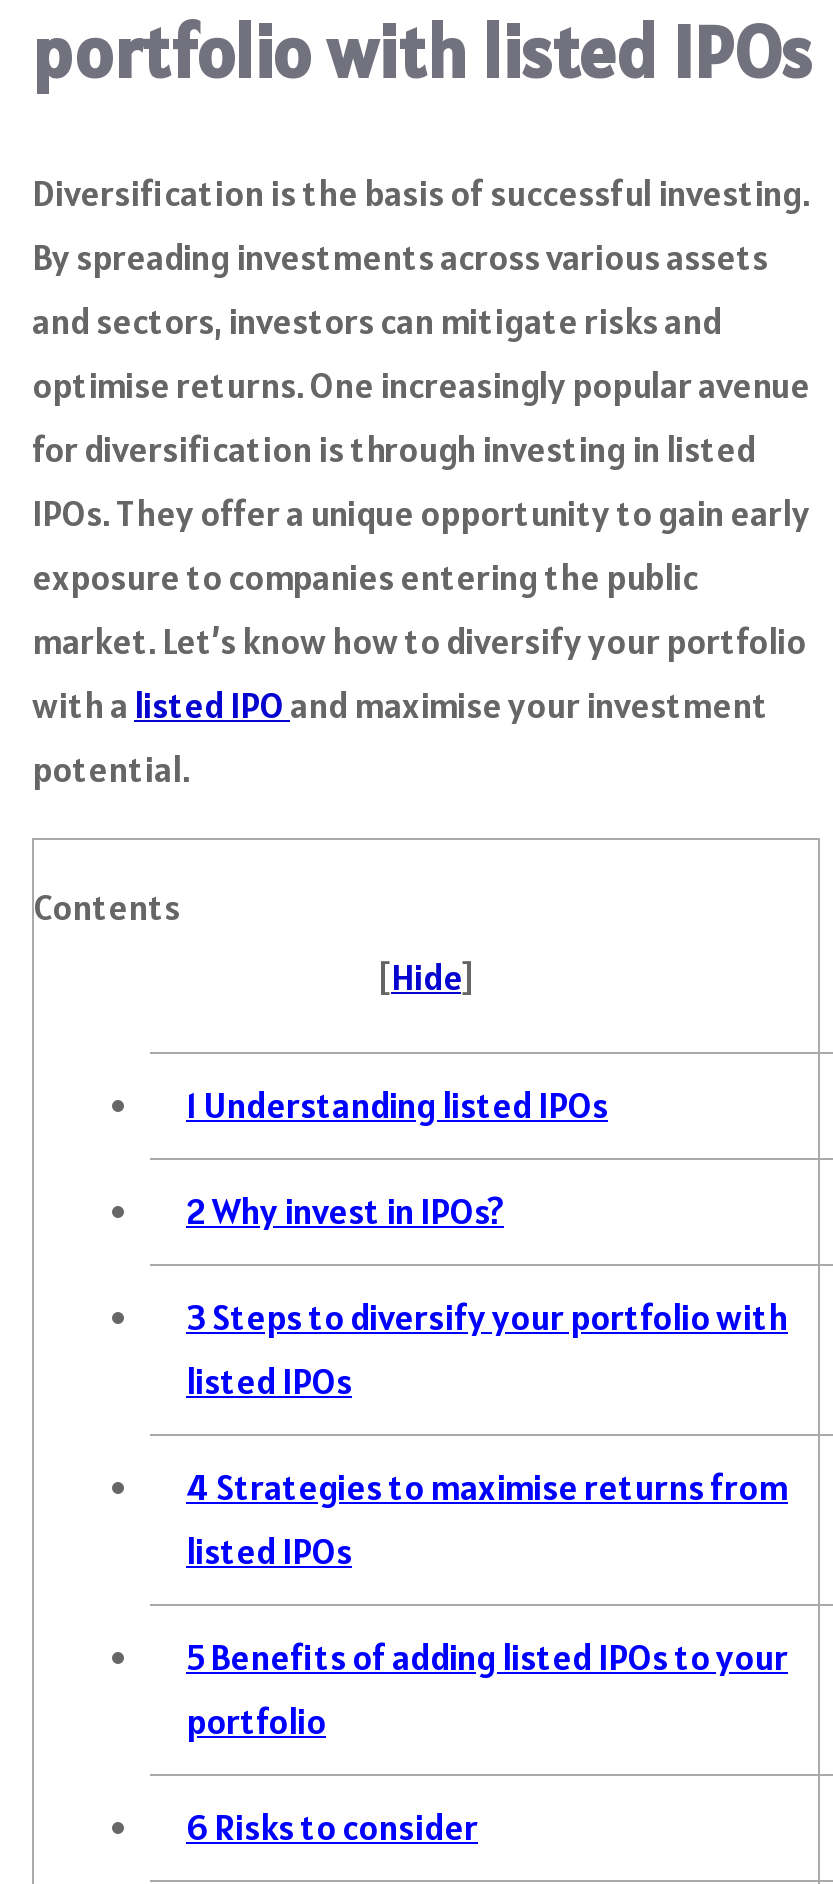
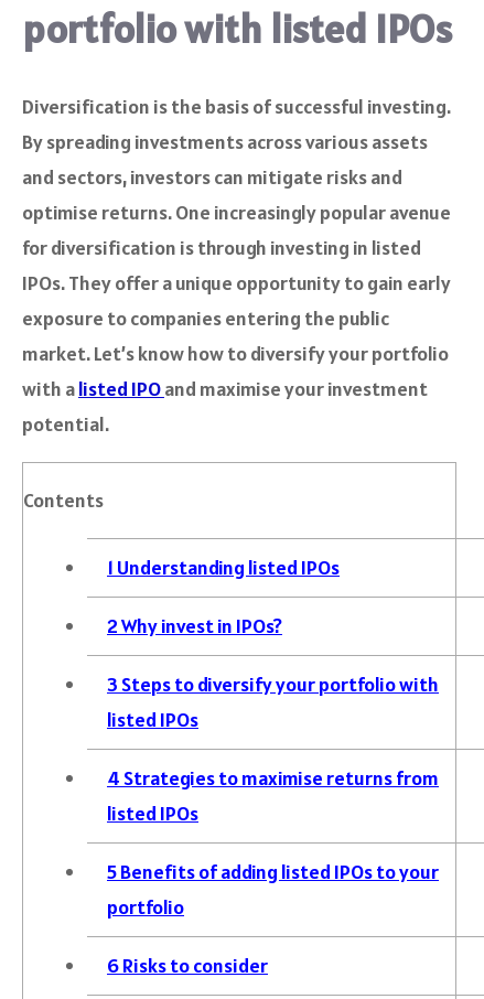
- [Hide]
